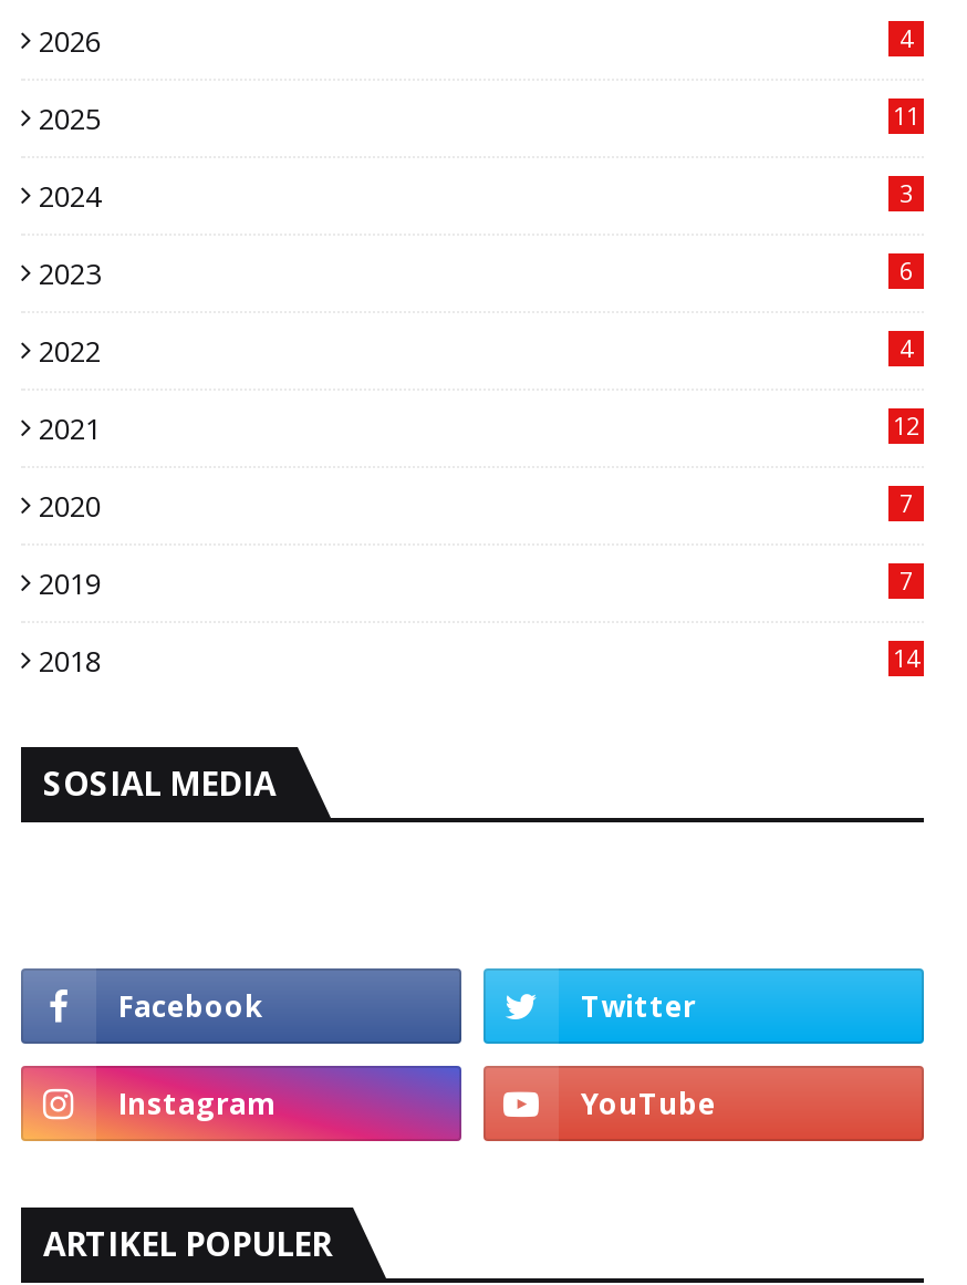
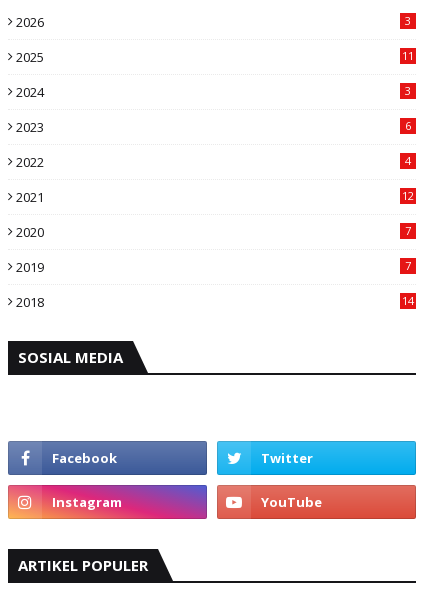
- 4
+ 3
